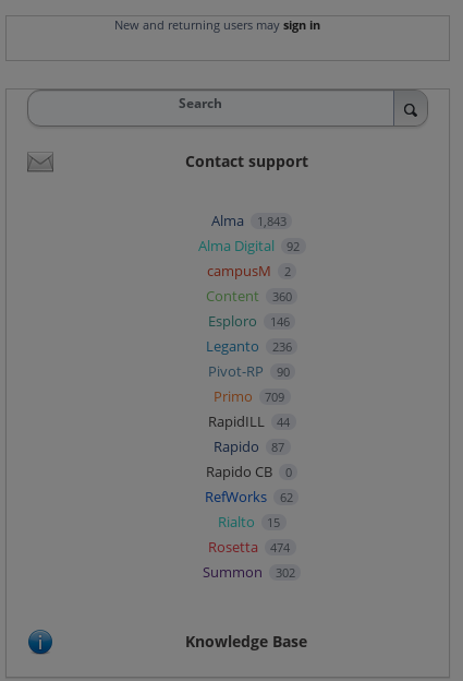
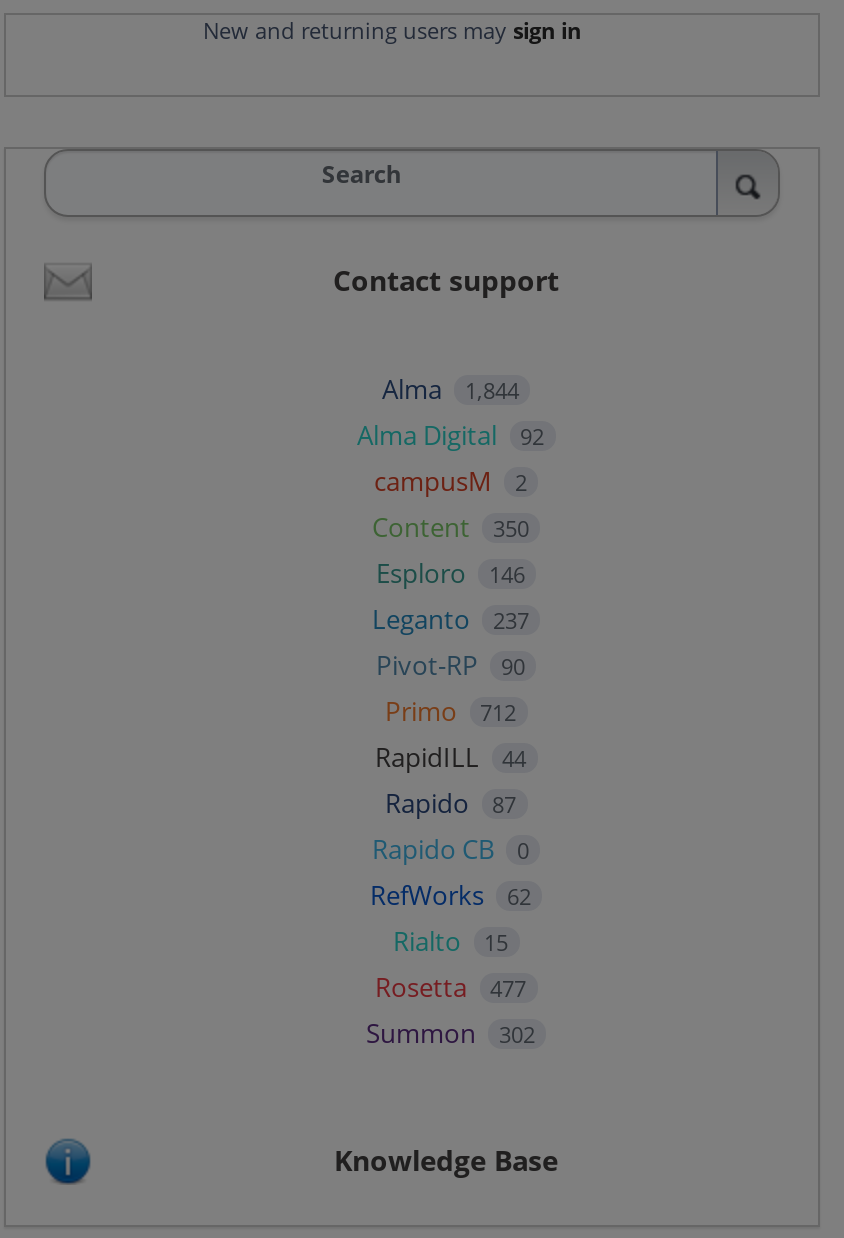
- Alma 1,843
+ Alma 1,844

- Content 360
+ Content 350

- Leganto 236
+ Leganto 237

- Primo 709
+ Primo 712

- Rosetta 474
+ Rosetta 477
